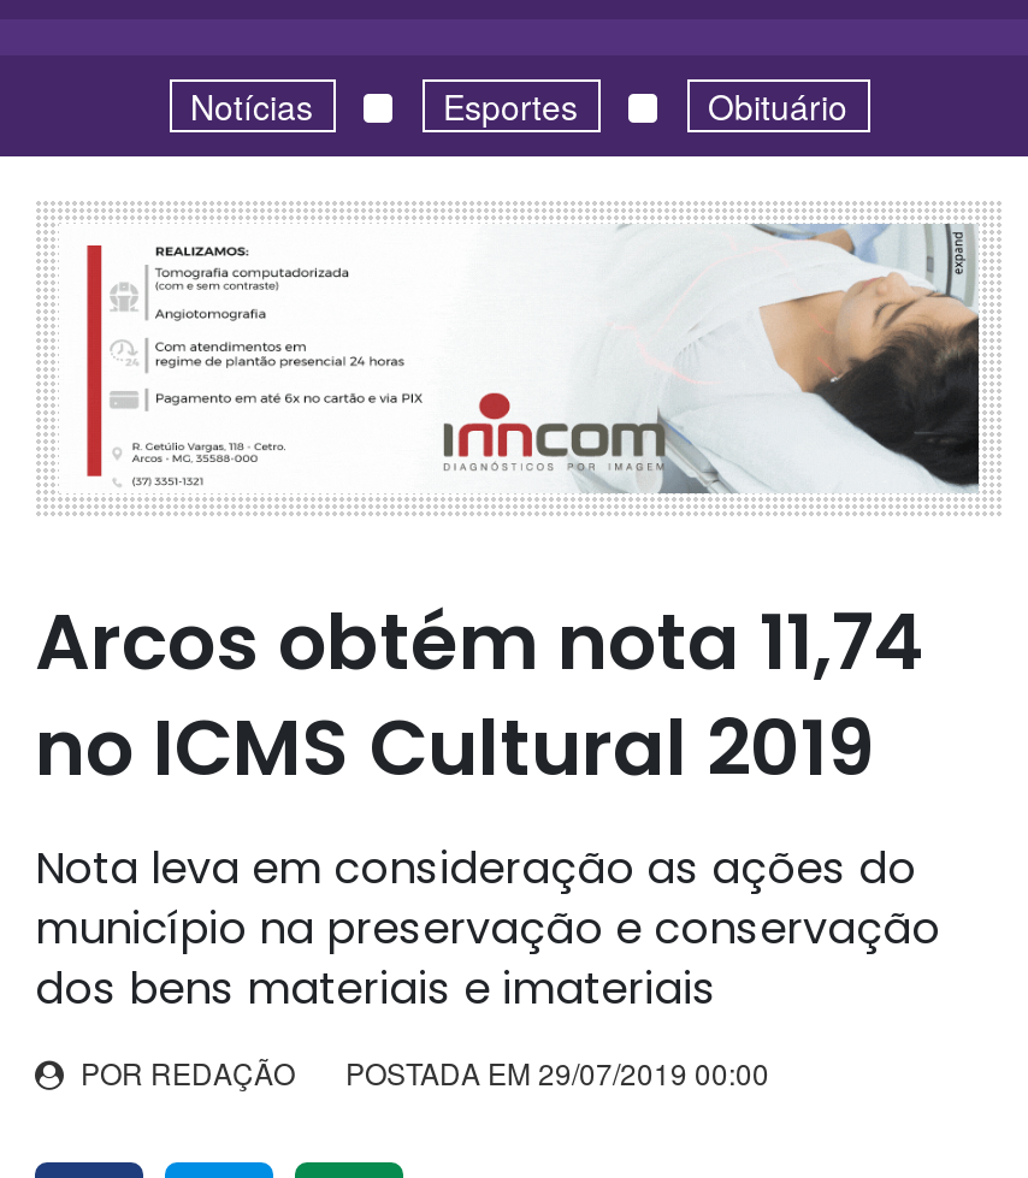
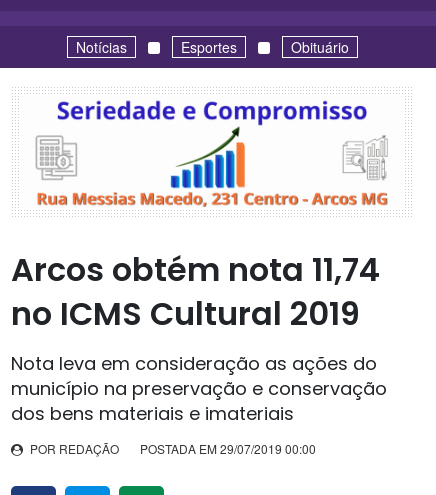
- [image]
+ [image]
